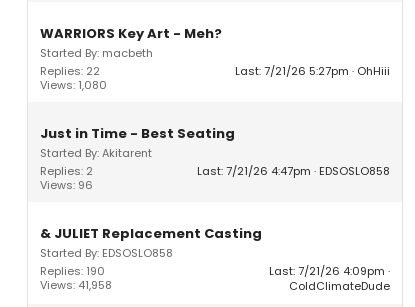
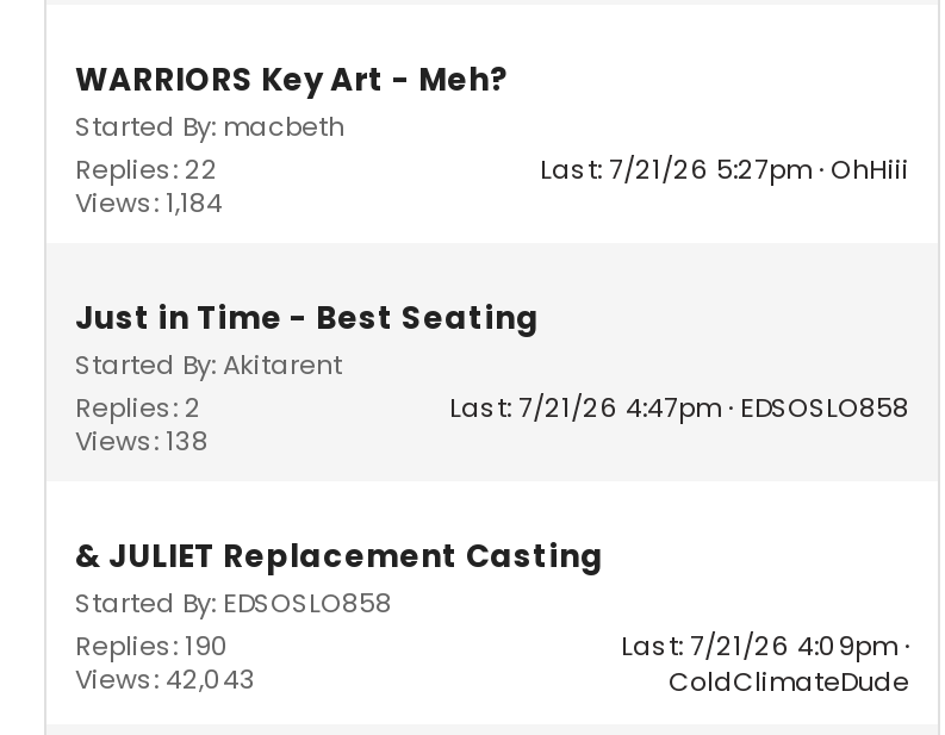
- Views: 1,080
+ Views: 1,184

- Views: 96
+ Views: 138

- Views: 41,958
+ Views: 42,043
